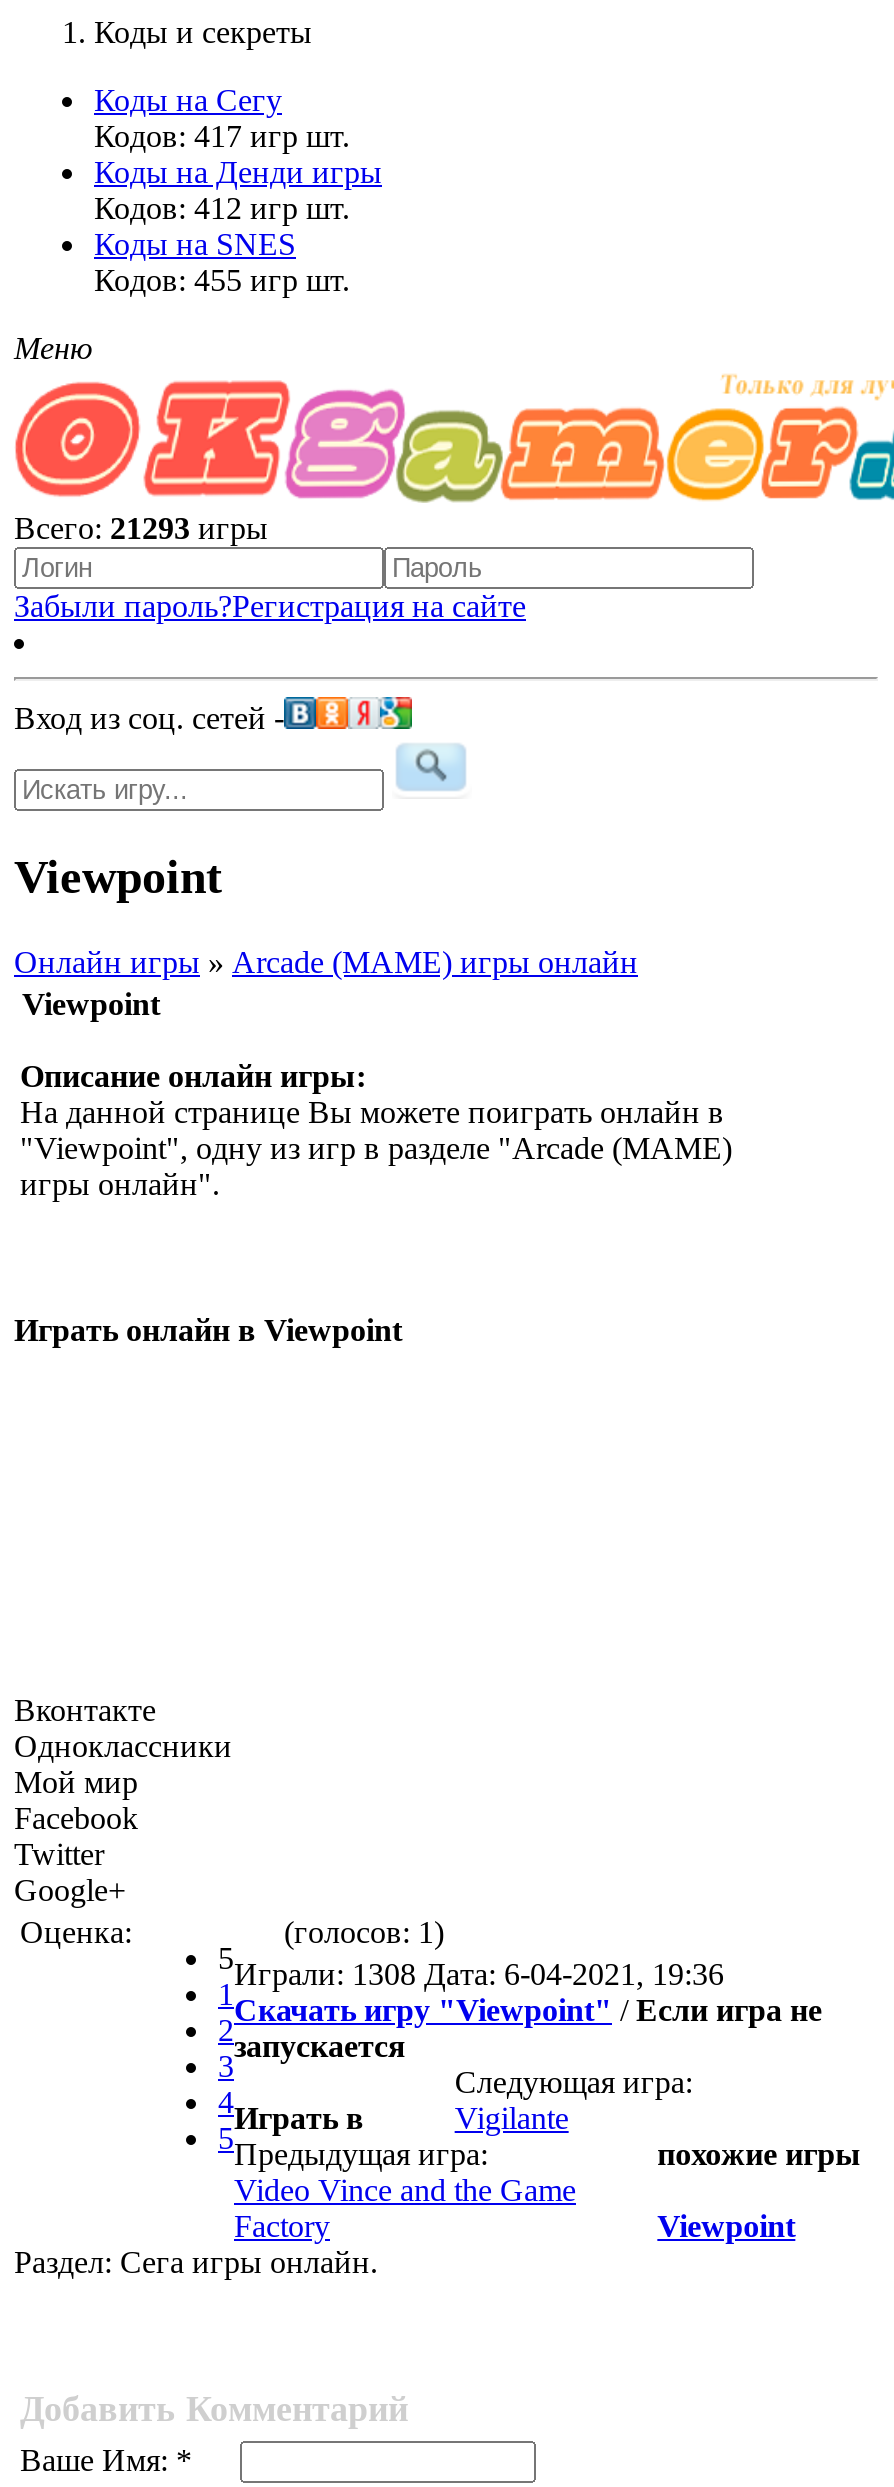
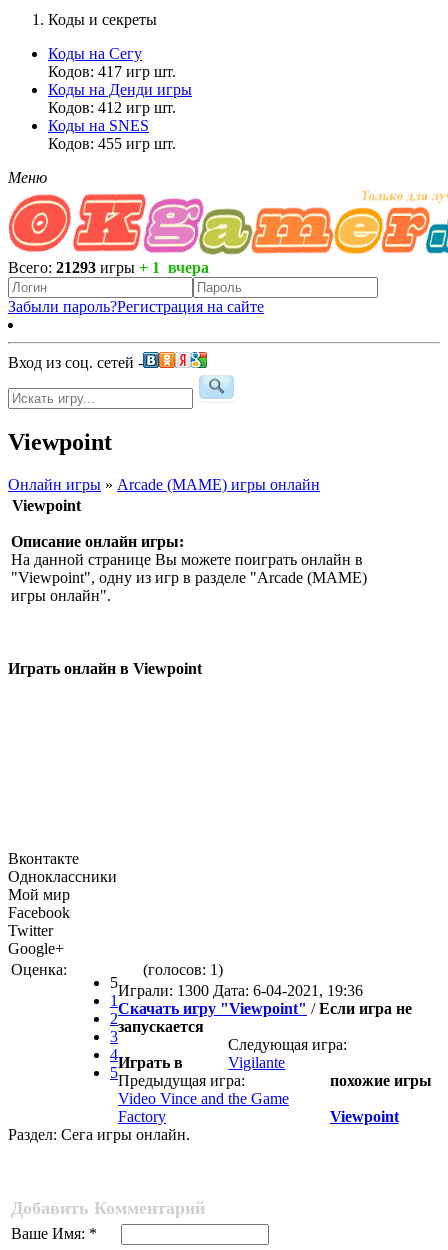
- Всего: 21293 игры
+ Всего: 21293 игры + 1 вчера

- 5 Играли: 1308 Дата: 6-04-2021, 19:36
+ 5 Играли: 1300 Дата: 6-04-2021, 19:36
